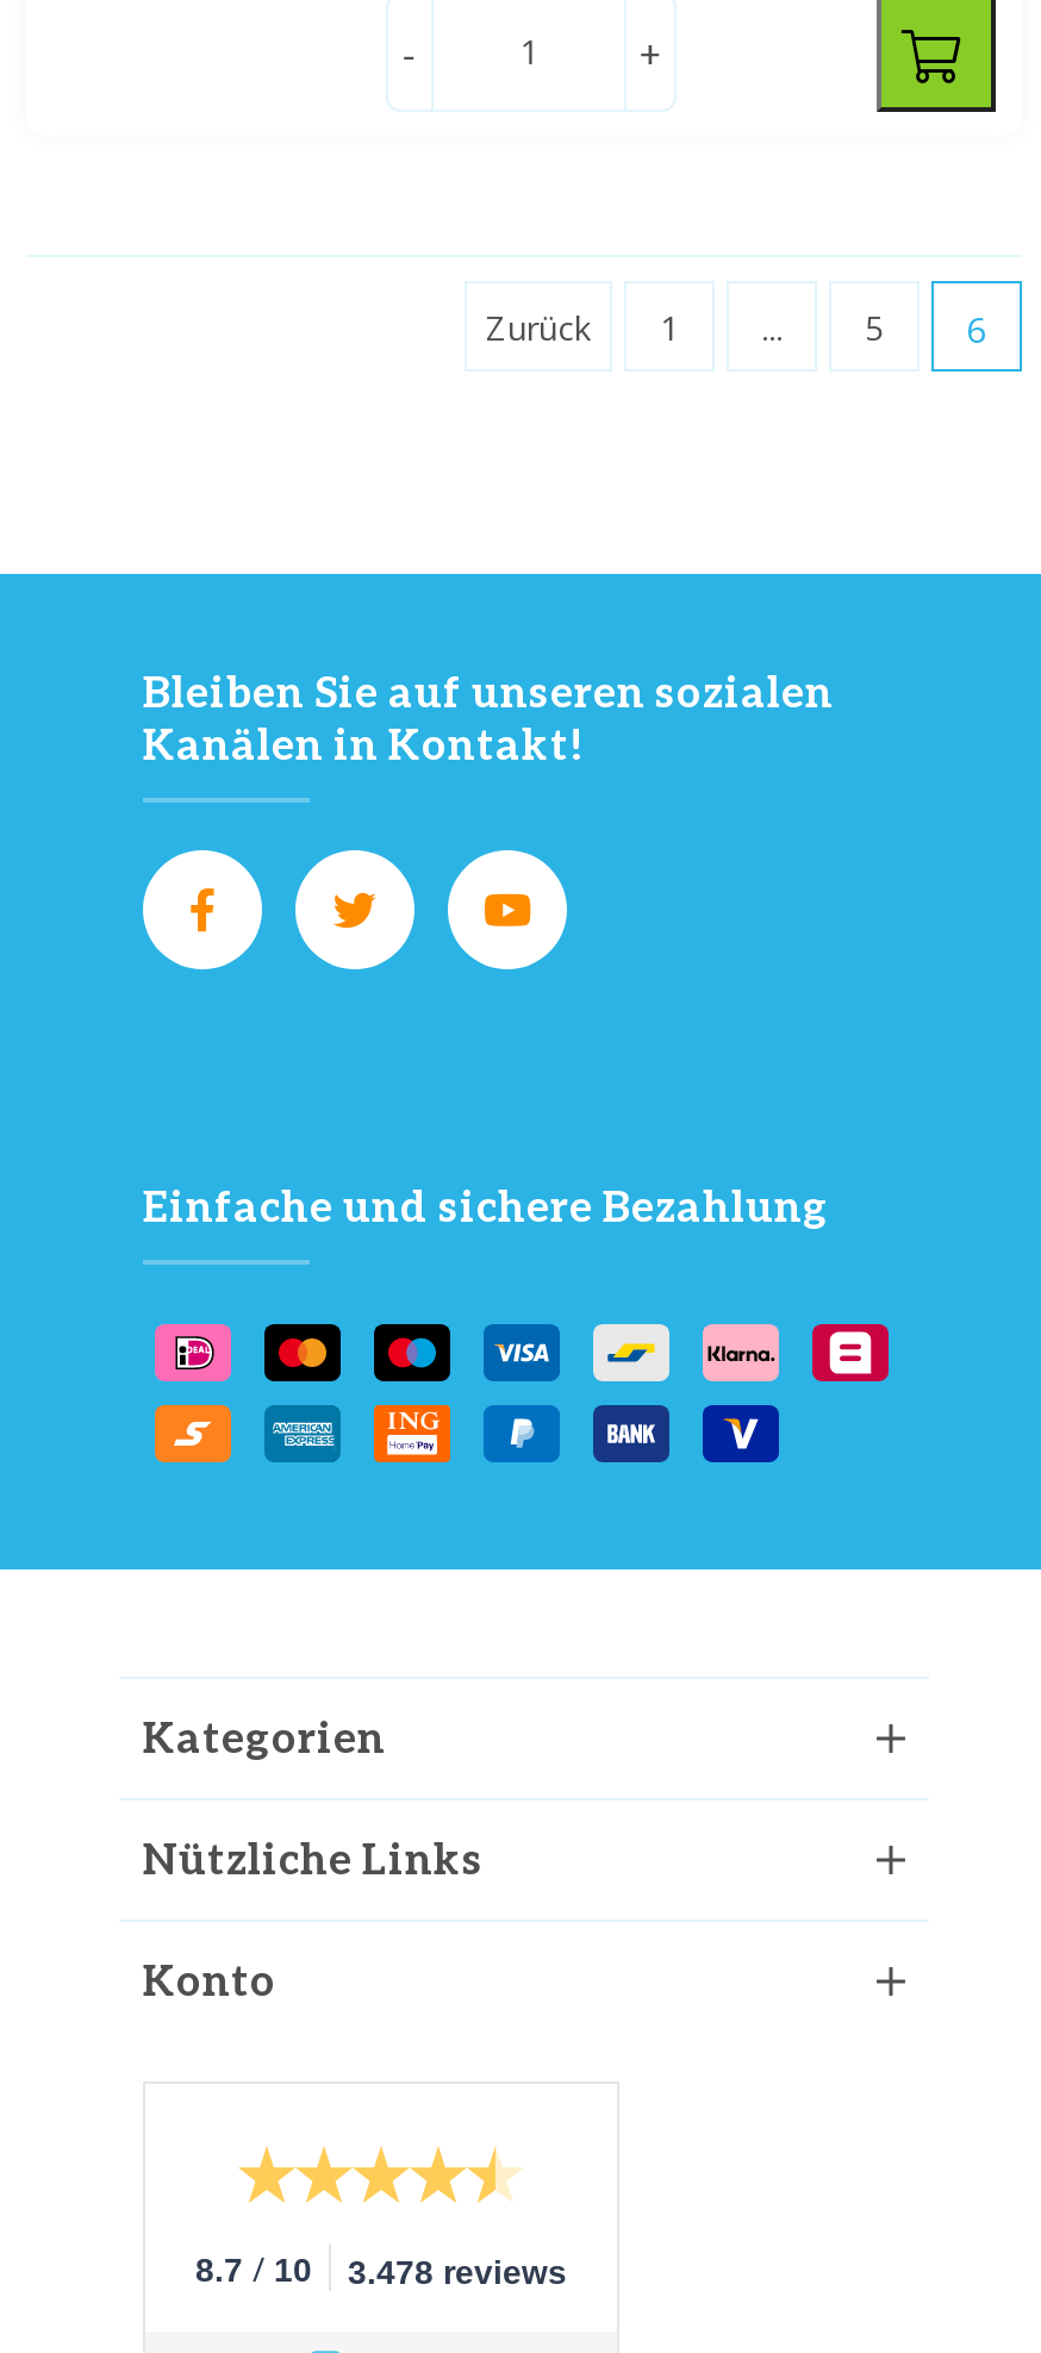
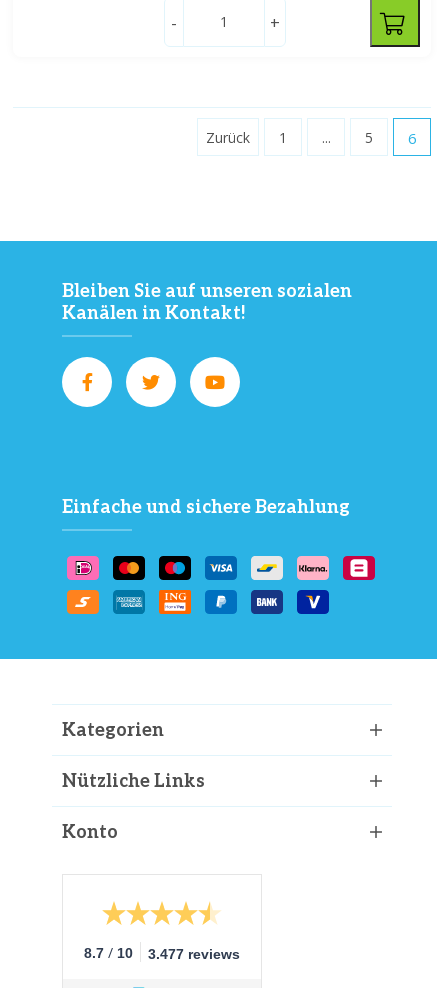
- 8.7 / 10 3.478 reviews
+ 8.7 / 10 3.477 reviews
